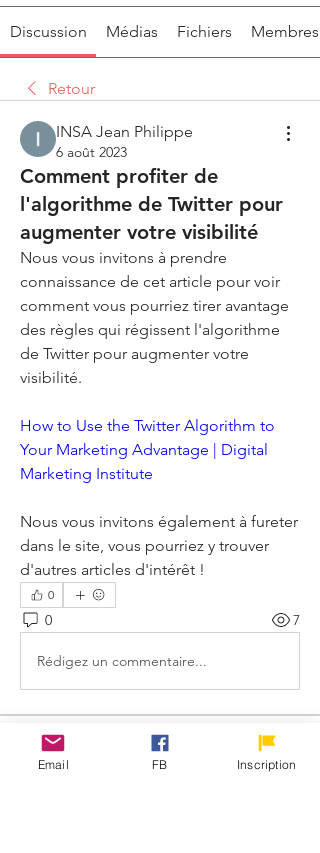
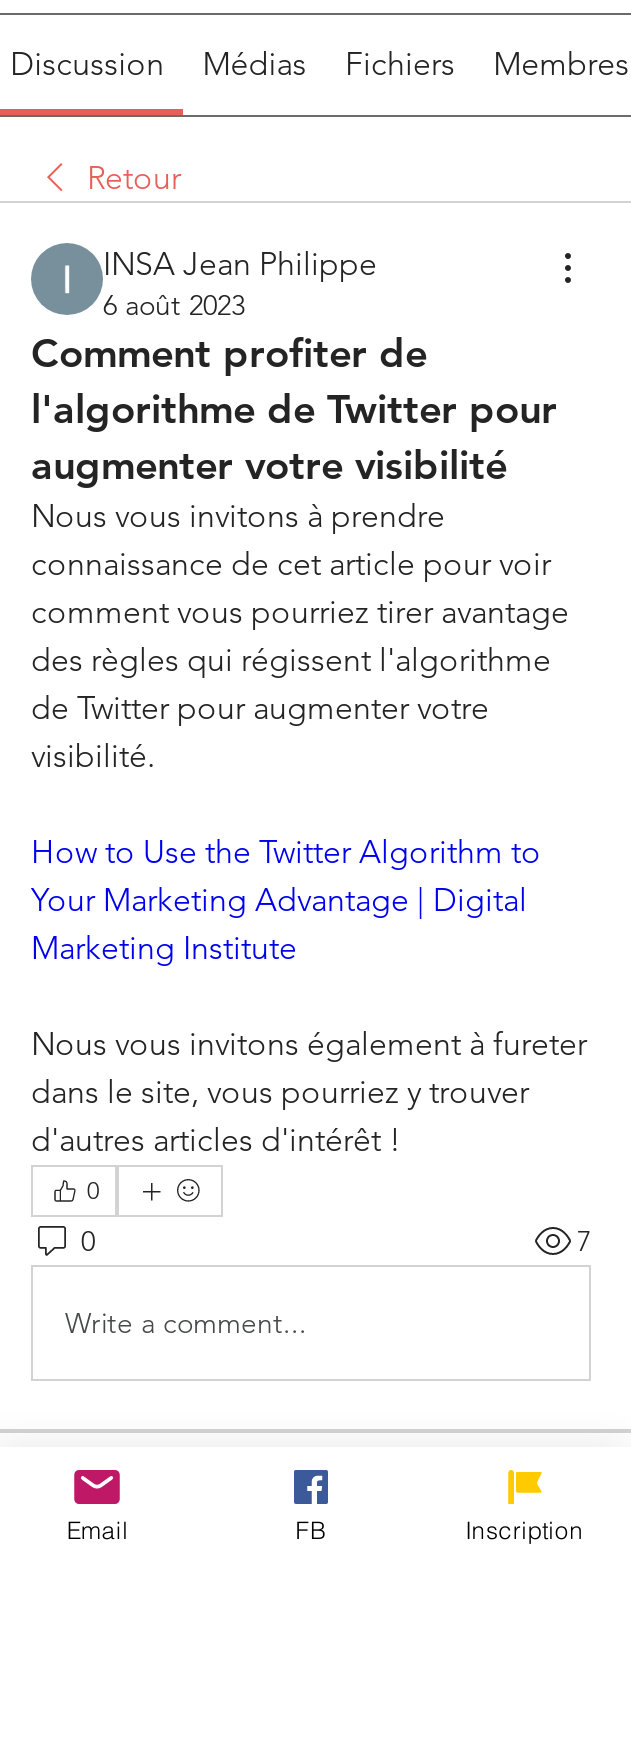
- Rédigez un commentaire...
+ Write a comment...
